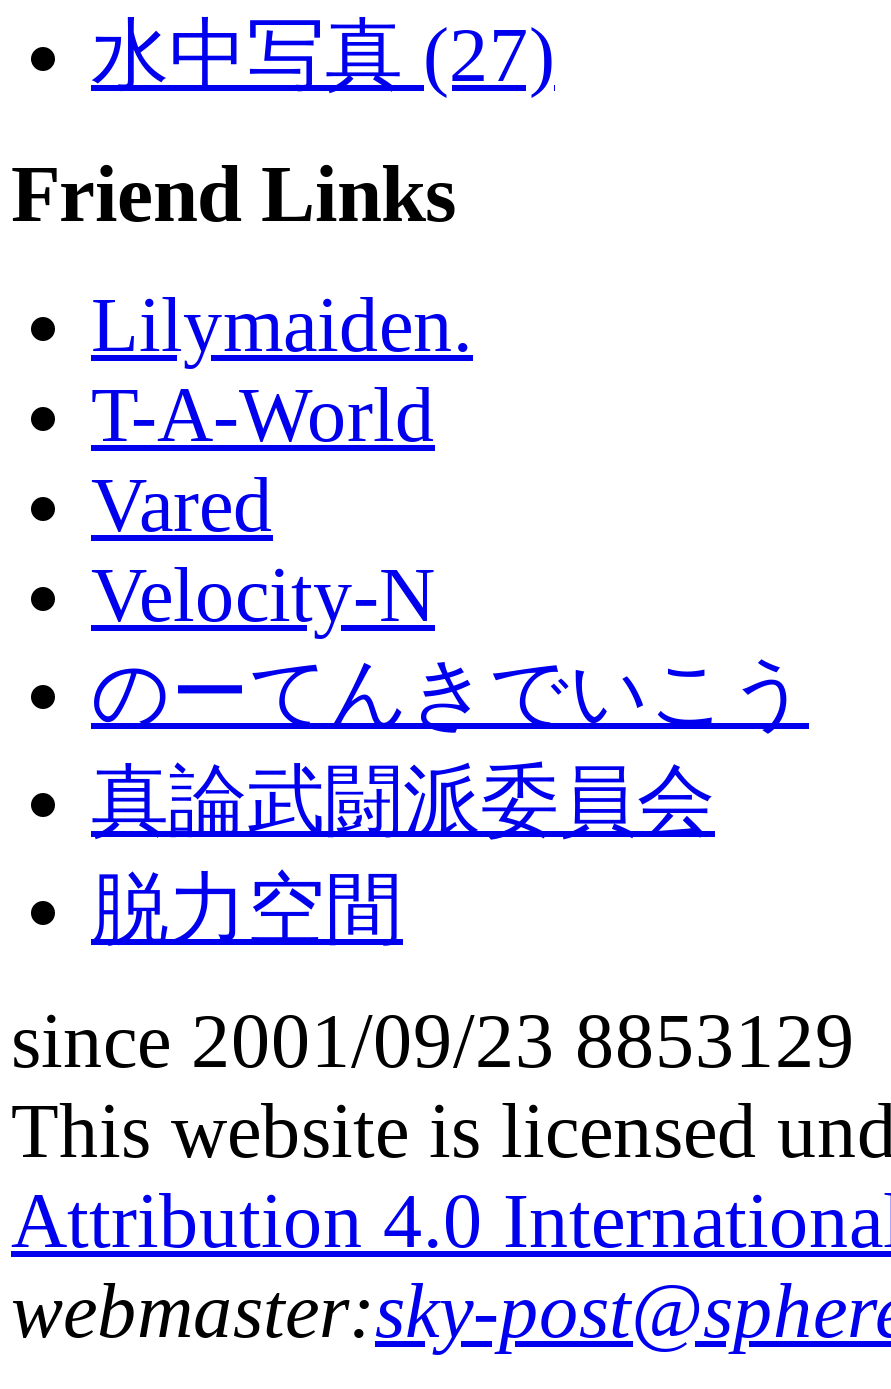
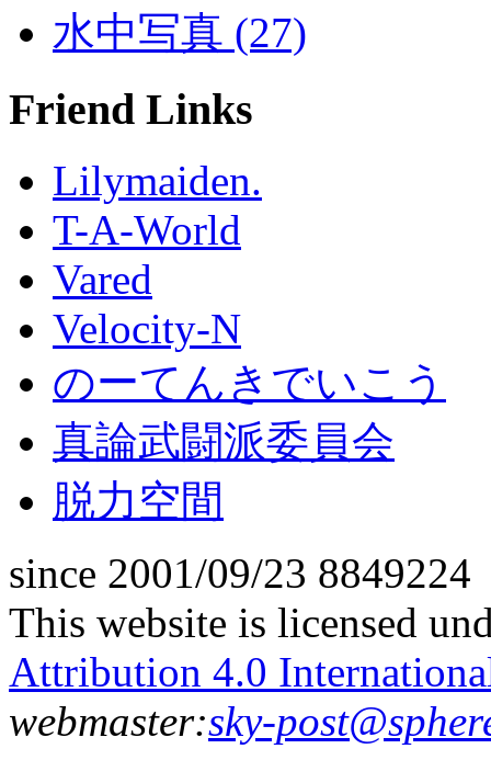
- since 2001/09/23 8853129
+ since 2001/09/23 8849224
